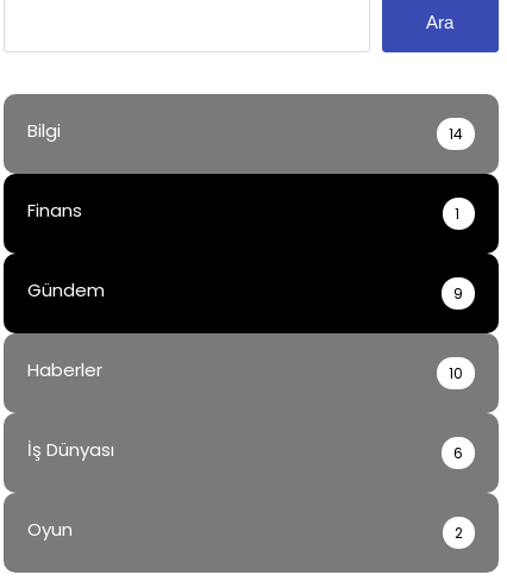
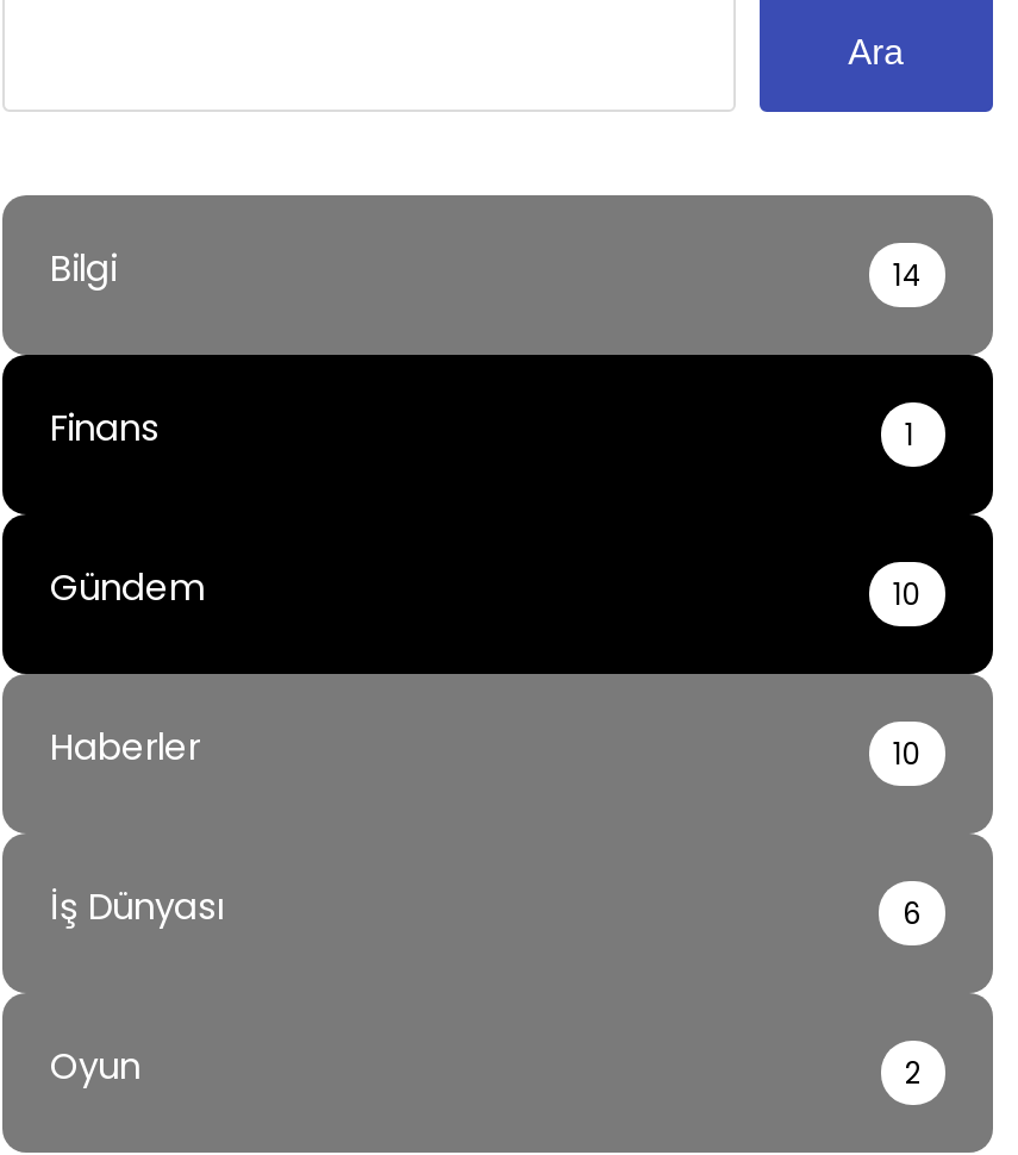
- 9
+ 10
